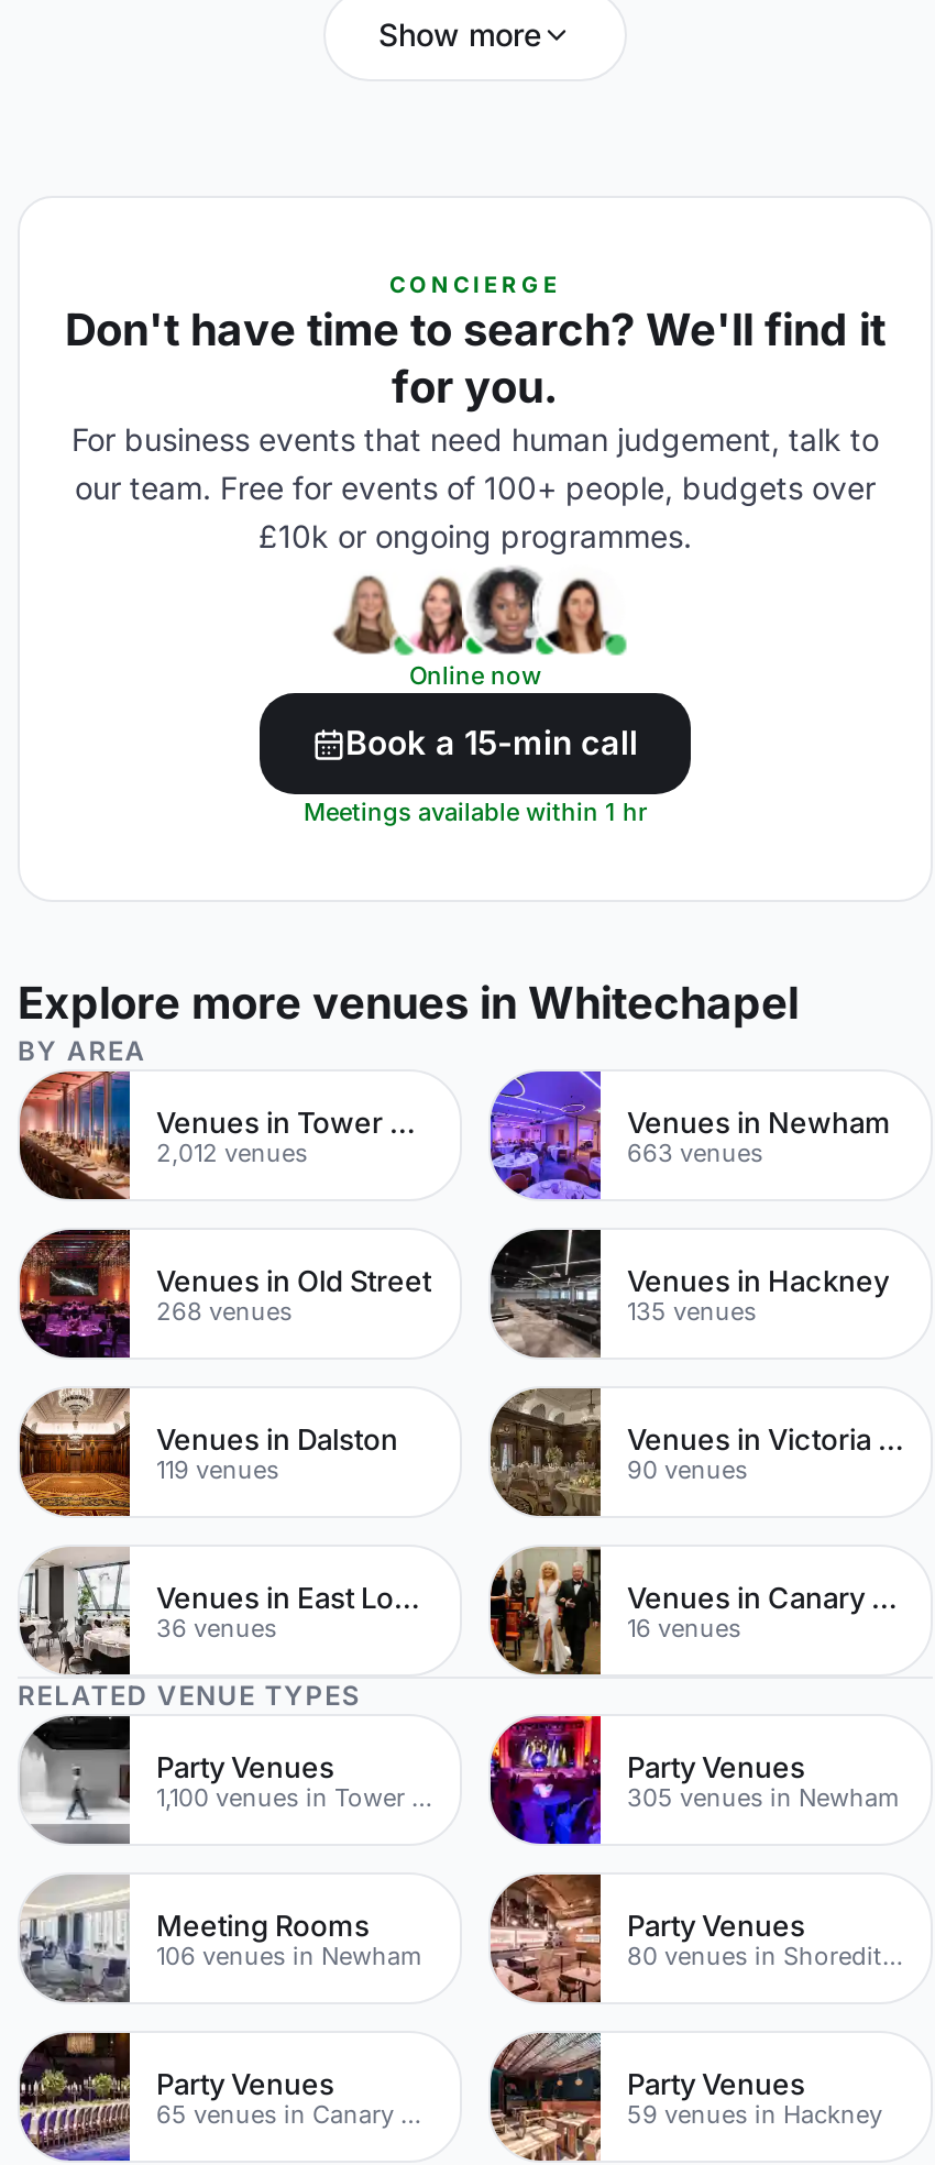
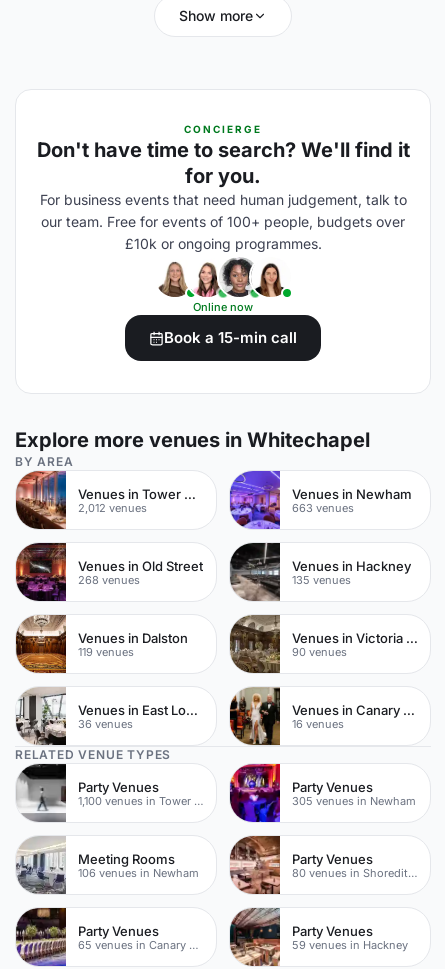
- Meetings available within 1 hr
